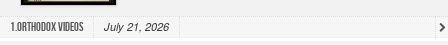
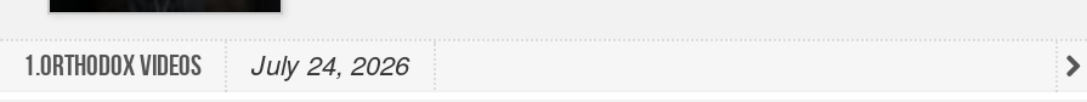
- July 21, 2026
+ July 24, 2026
